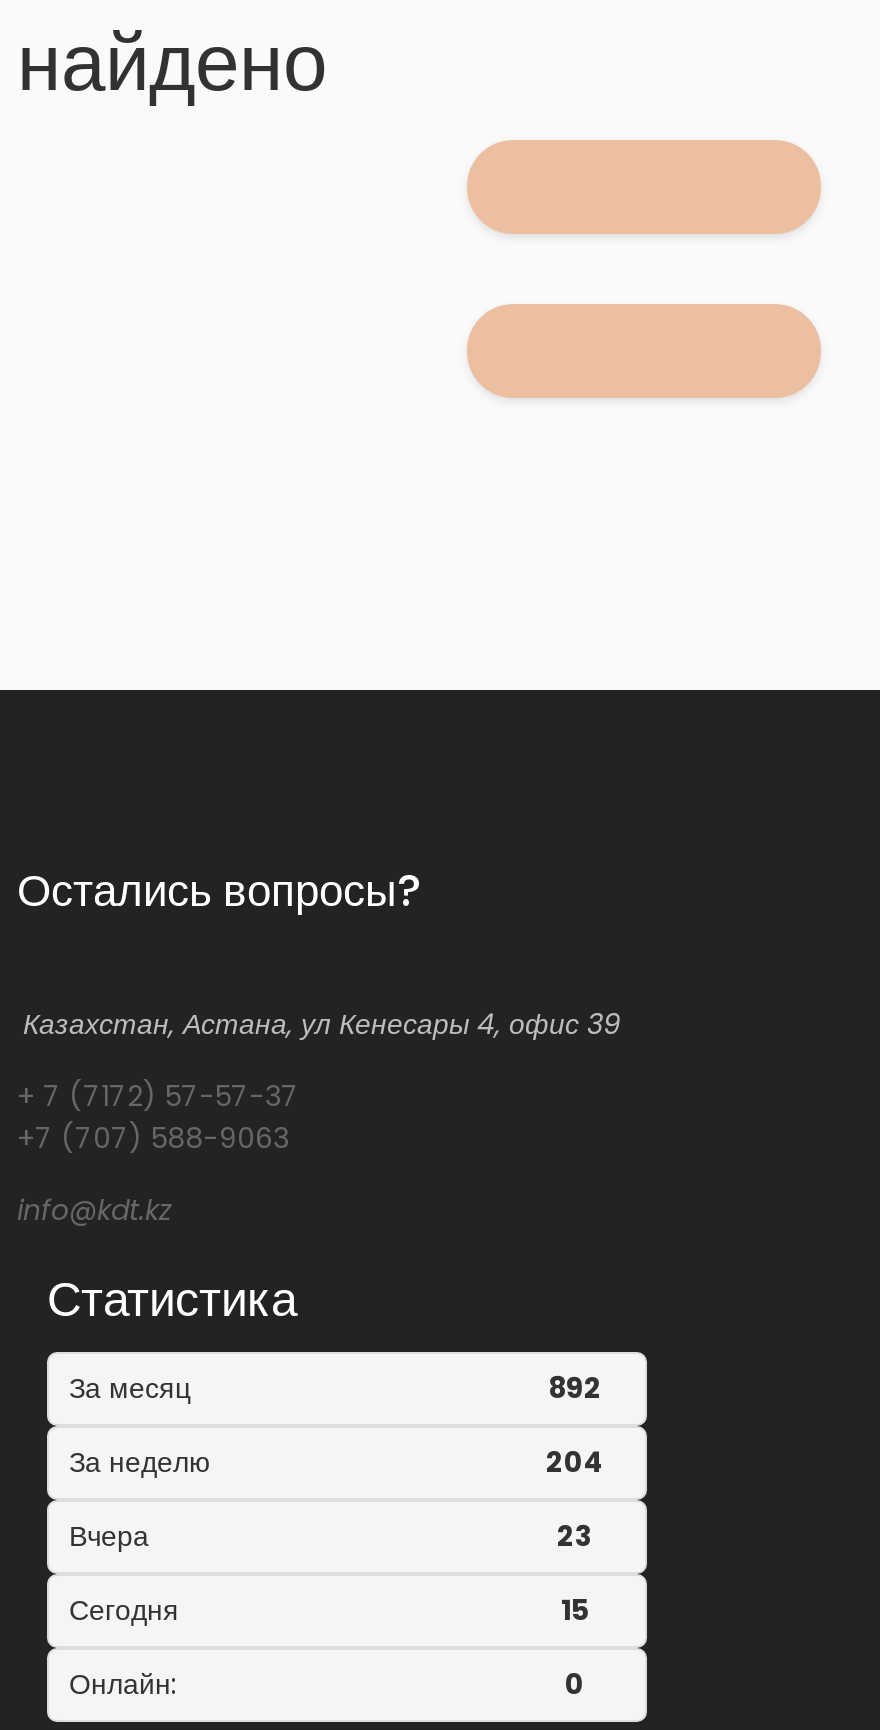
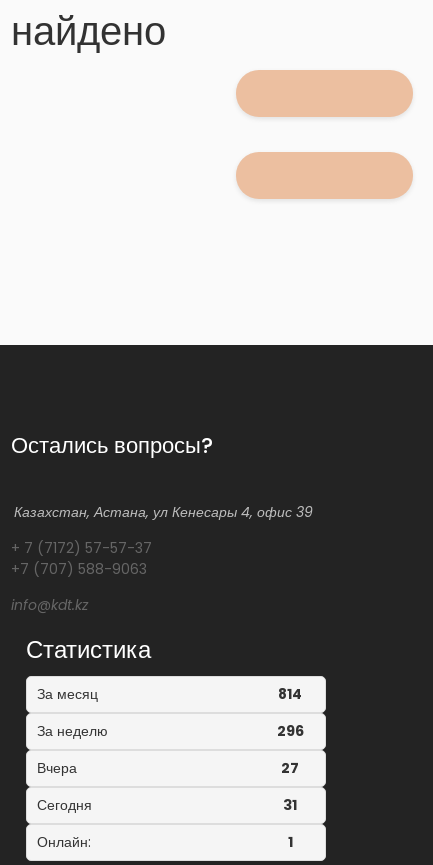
- 892
+ 814

- 204
+ 296

- 23
+ 27

- 15
+ 31

- 0
+ 1
